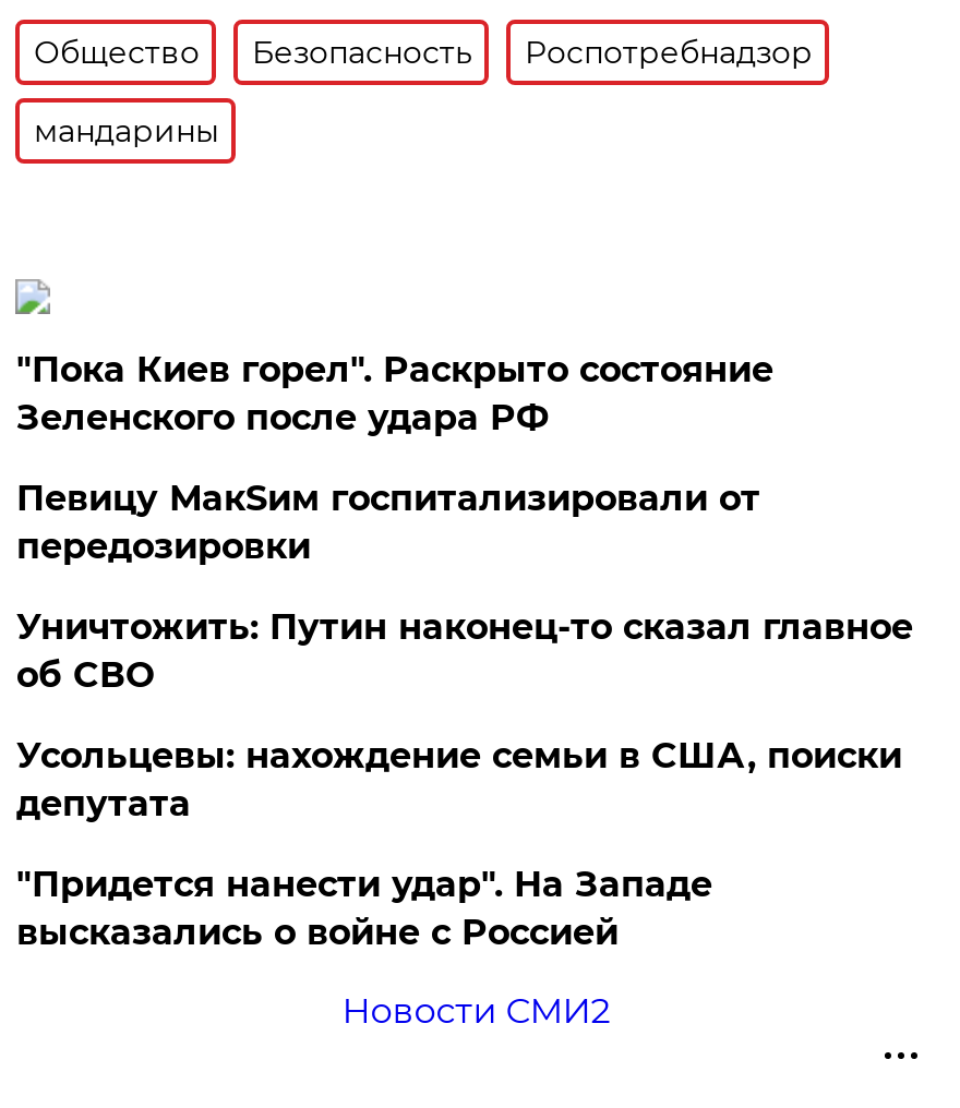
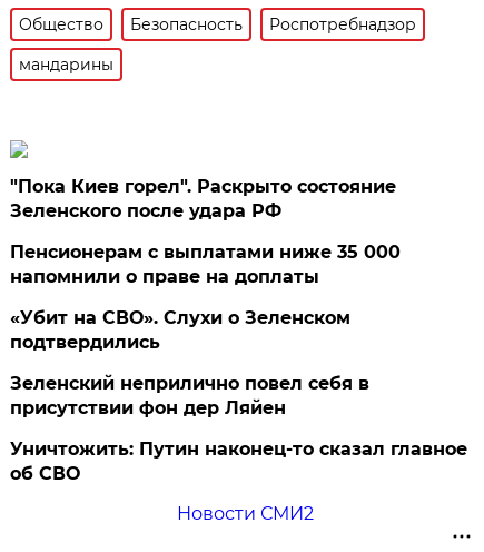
- Певицу МакSим госпитализировали от
- передозировки
+ Пенсионерам с выплатами ниже 35 000
+ напомнили о праве на доплаты
+ «Убит на СВО». Слухи о Зеленском
+ подтвердились
+ Зеленский неприлично повел cебя в
+ присутствии фон дер Ляйен

moved down: Уничтожить: Путин наконец-то сказал главное | об СВО

- Усольцевы: нахождение семьи в США, поиски
- депутата
- "Придется нанести удар". На Западе
- высказались о войне с Россией
